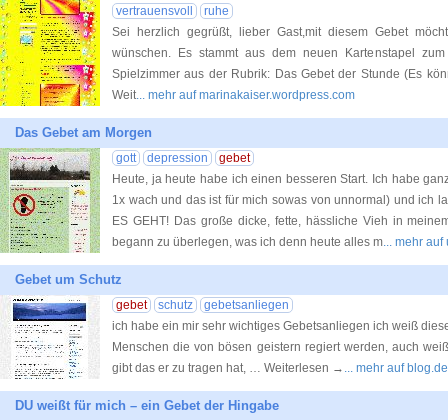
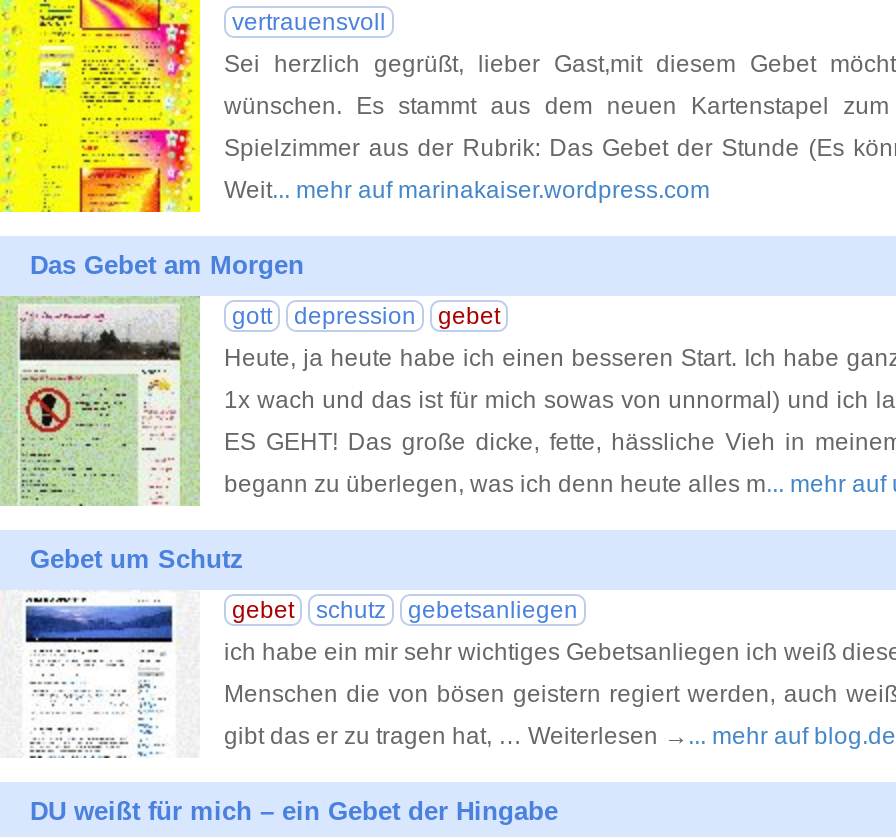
- ruhe
